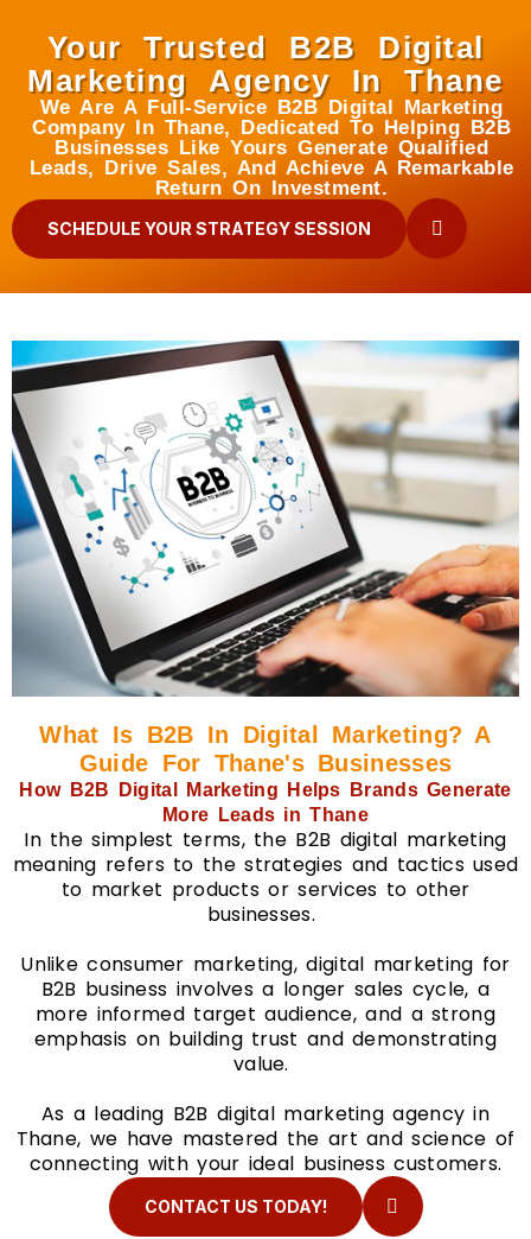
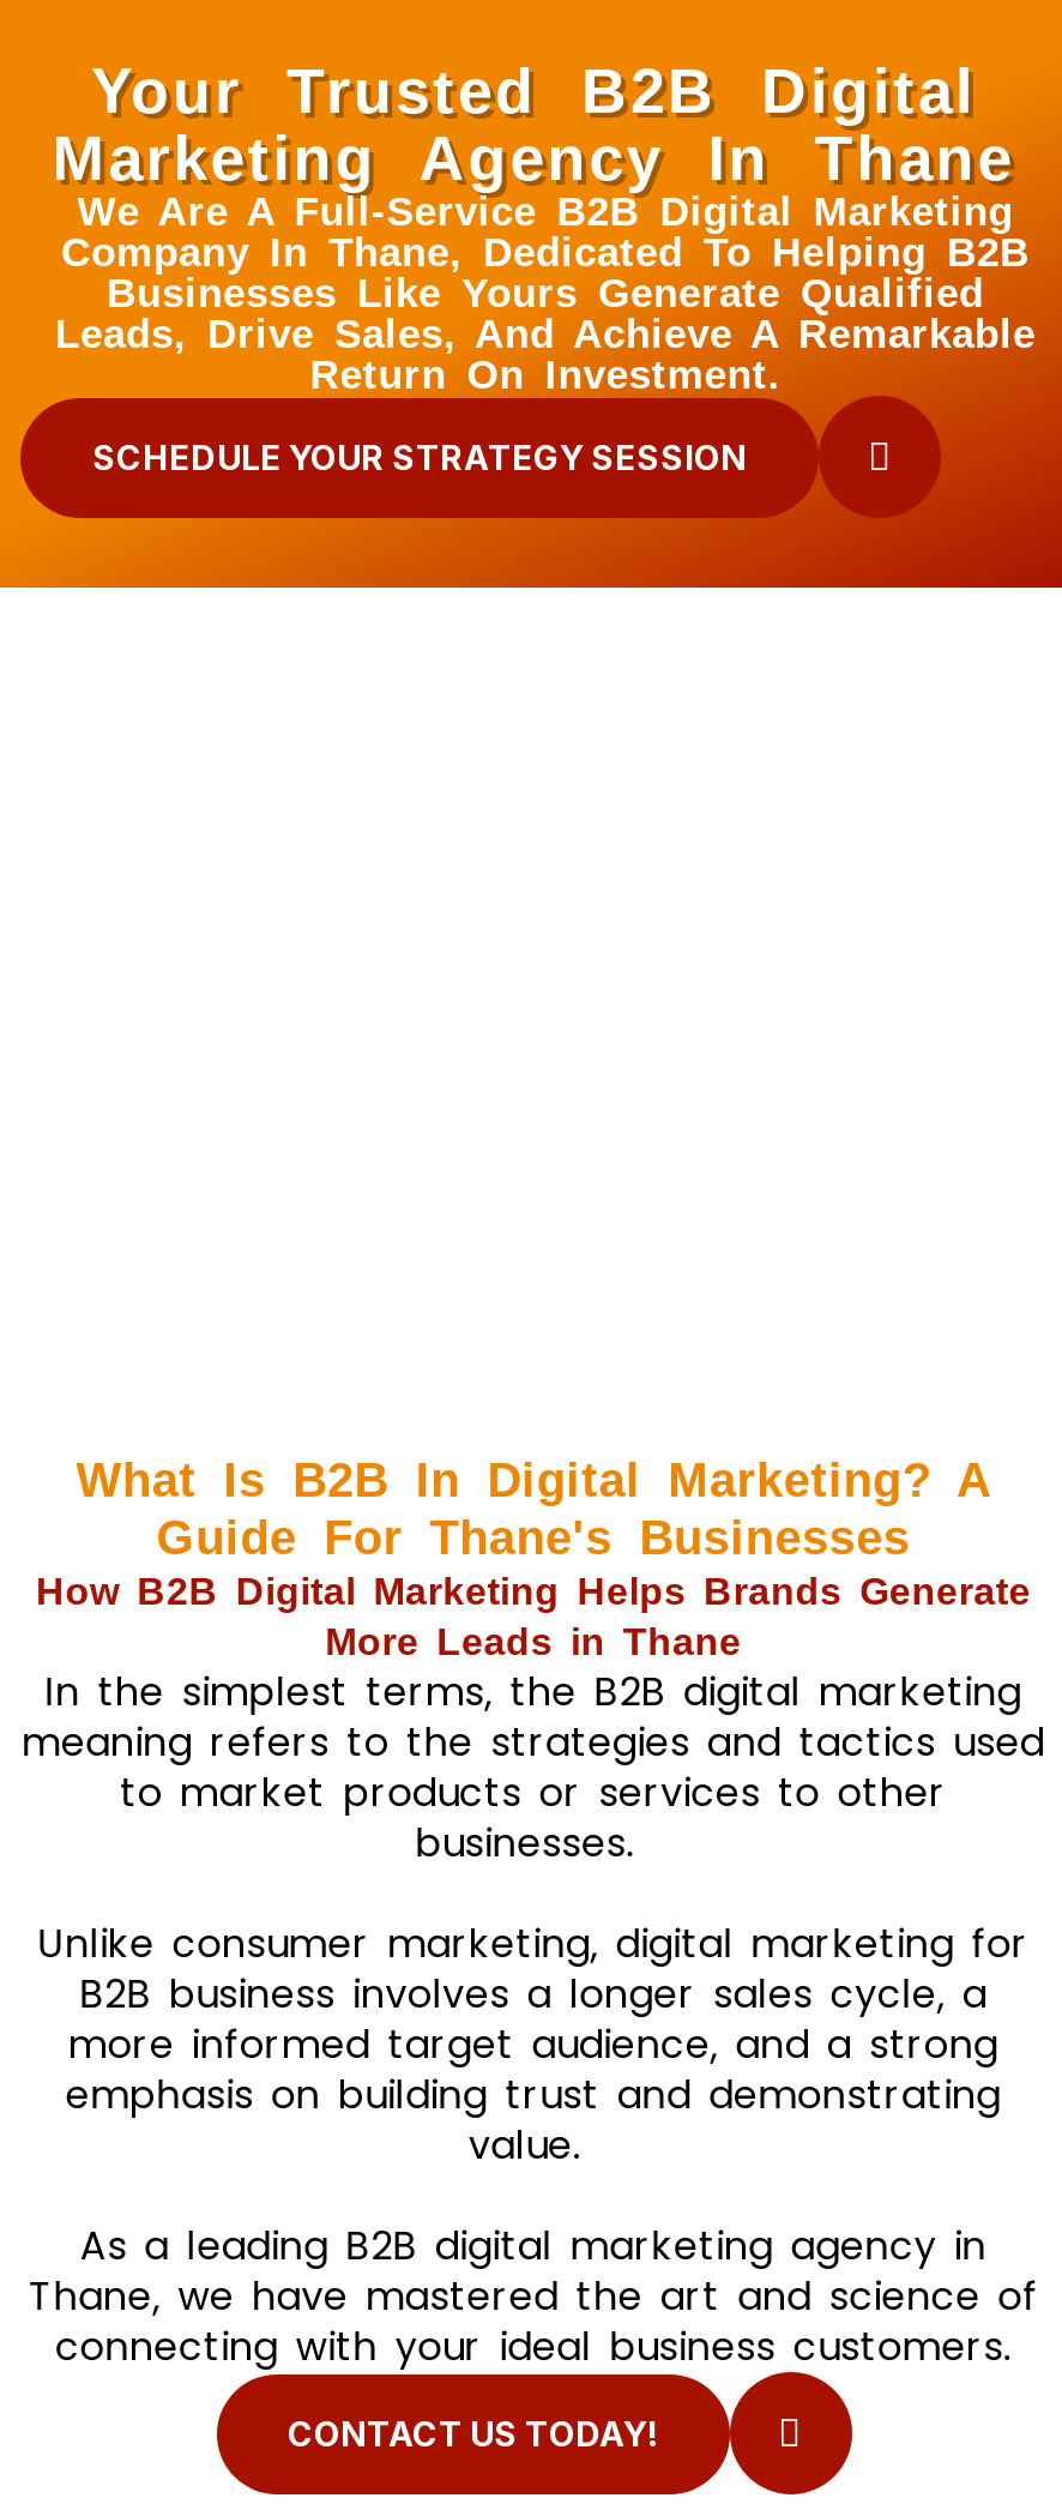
- [image]
